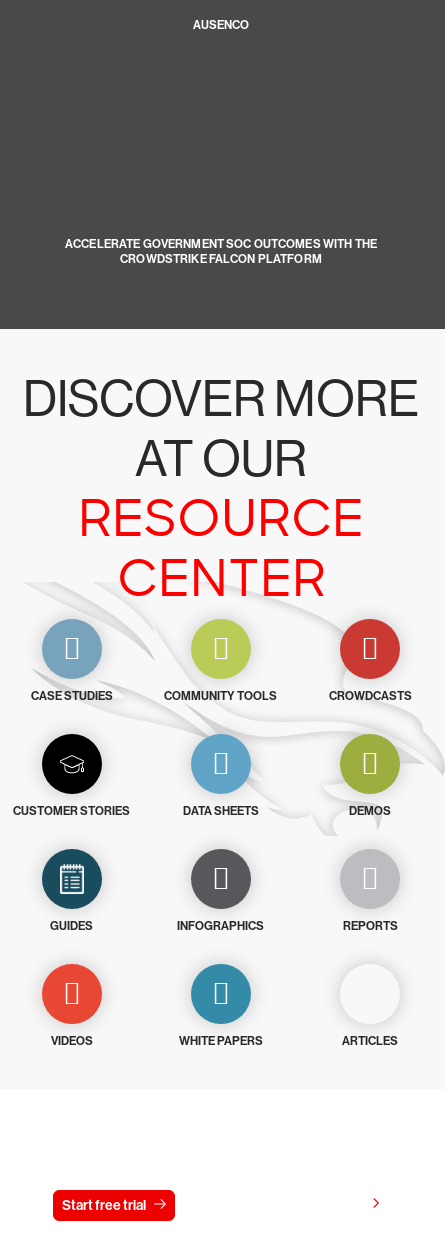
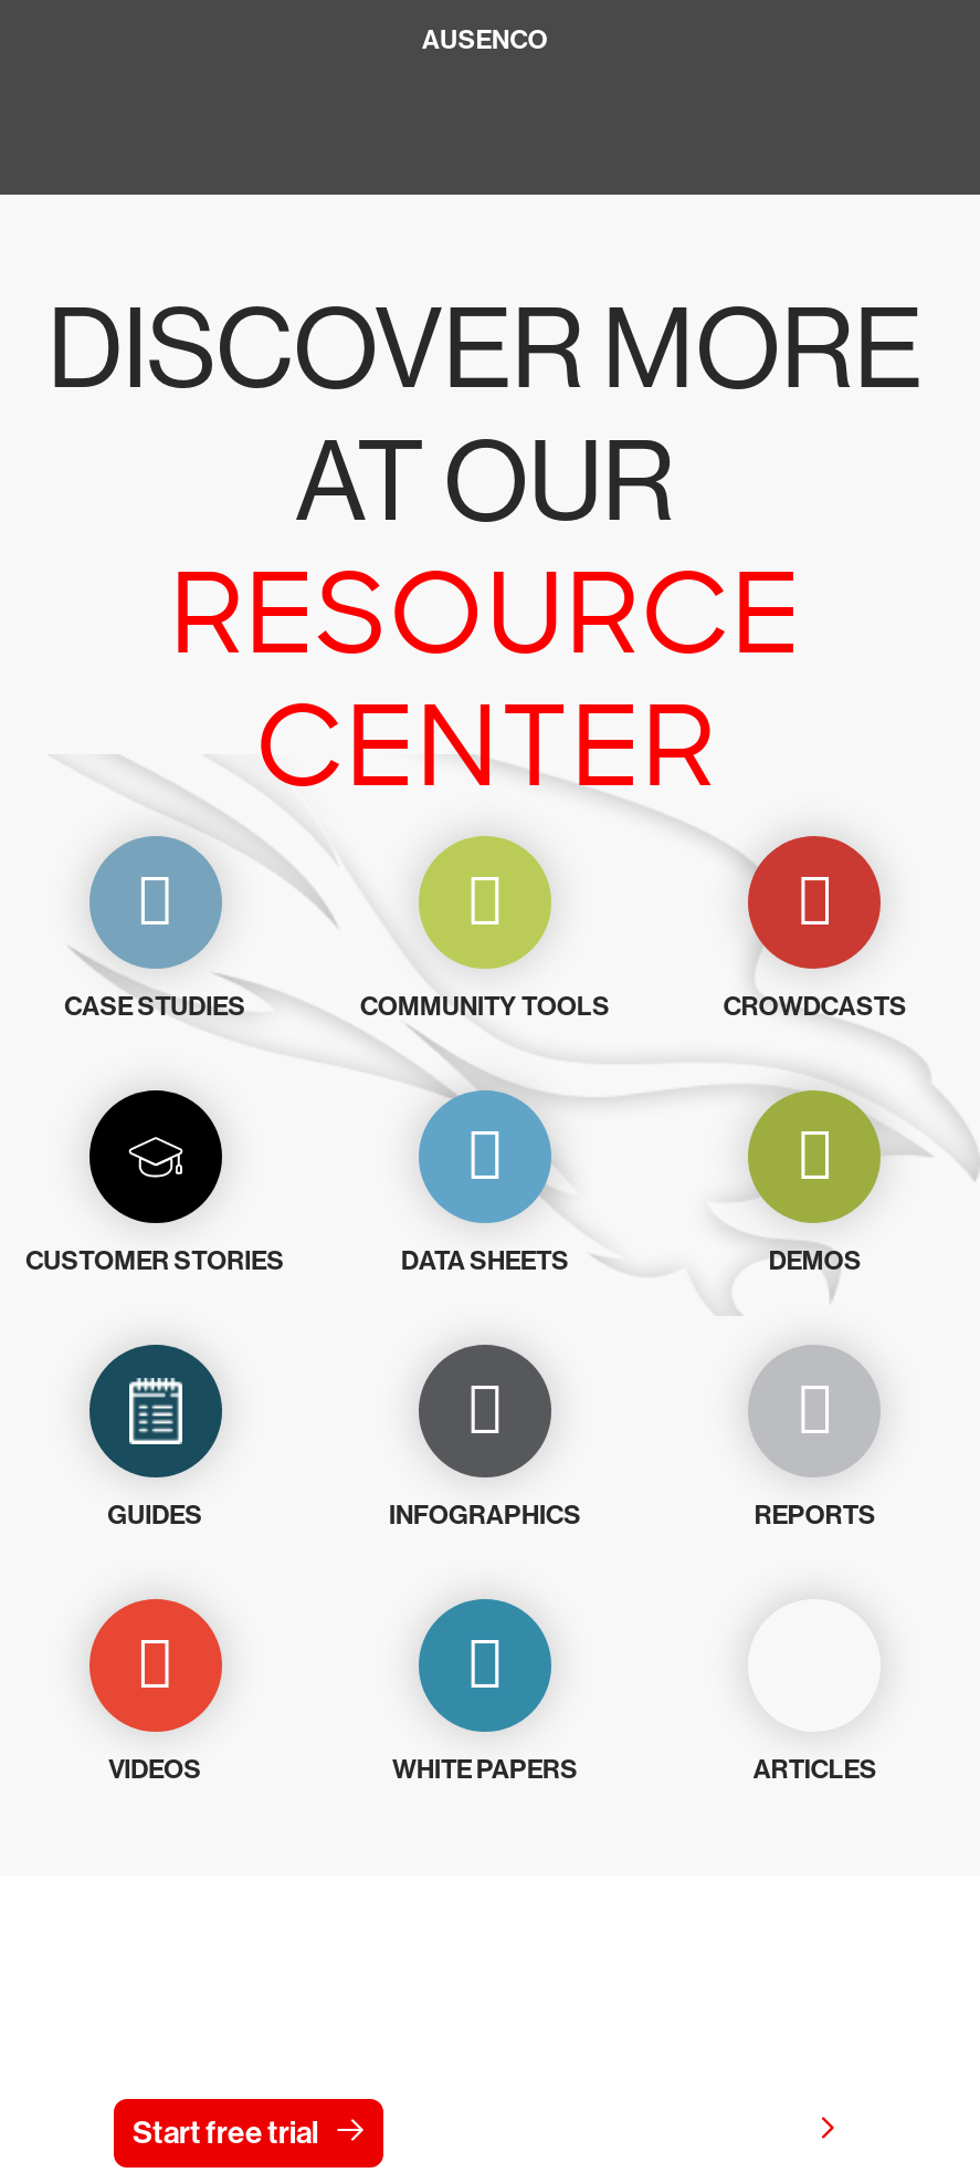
- ACCELERATE GOVERNMENT SOC OUTCOMES WITH THE
- CROWDSTRIKE FALCON PLATFORM
